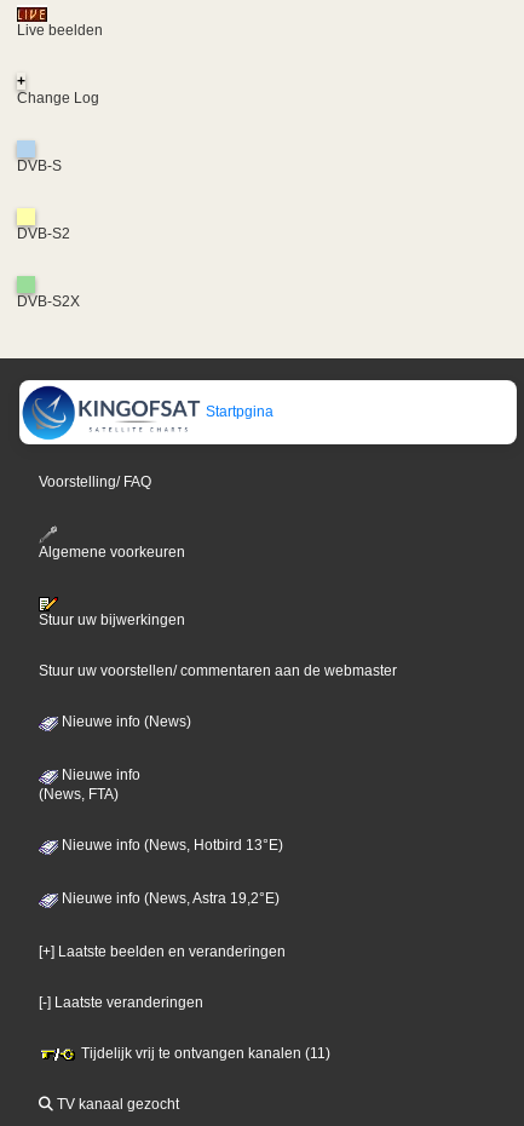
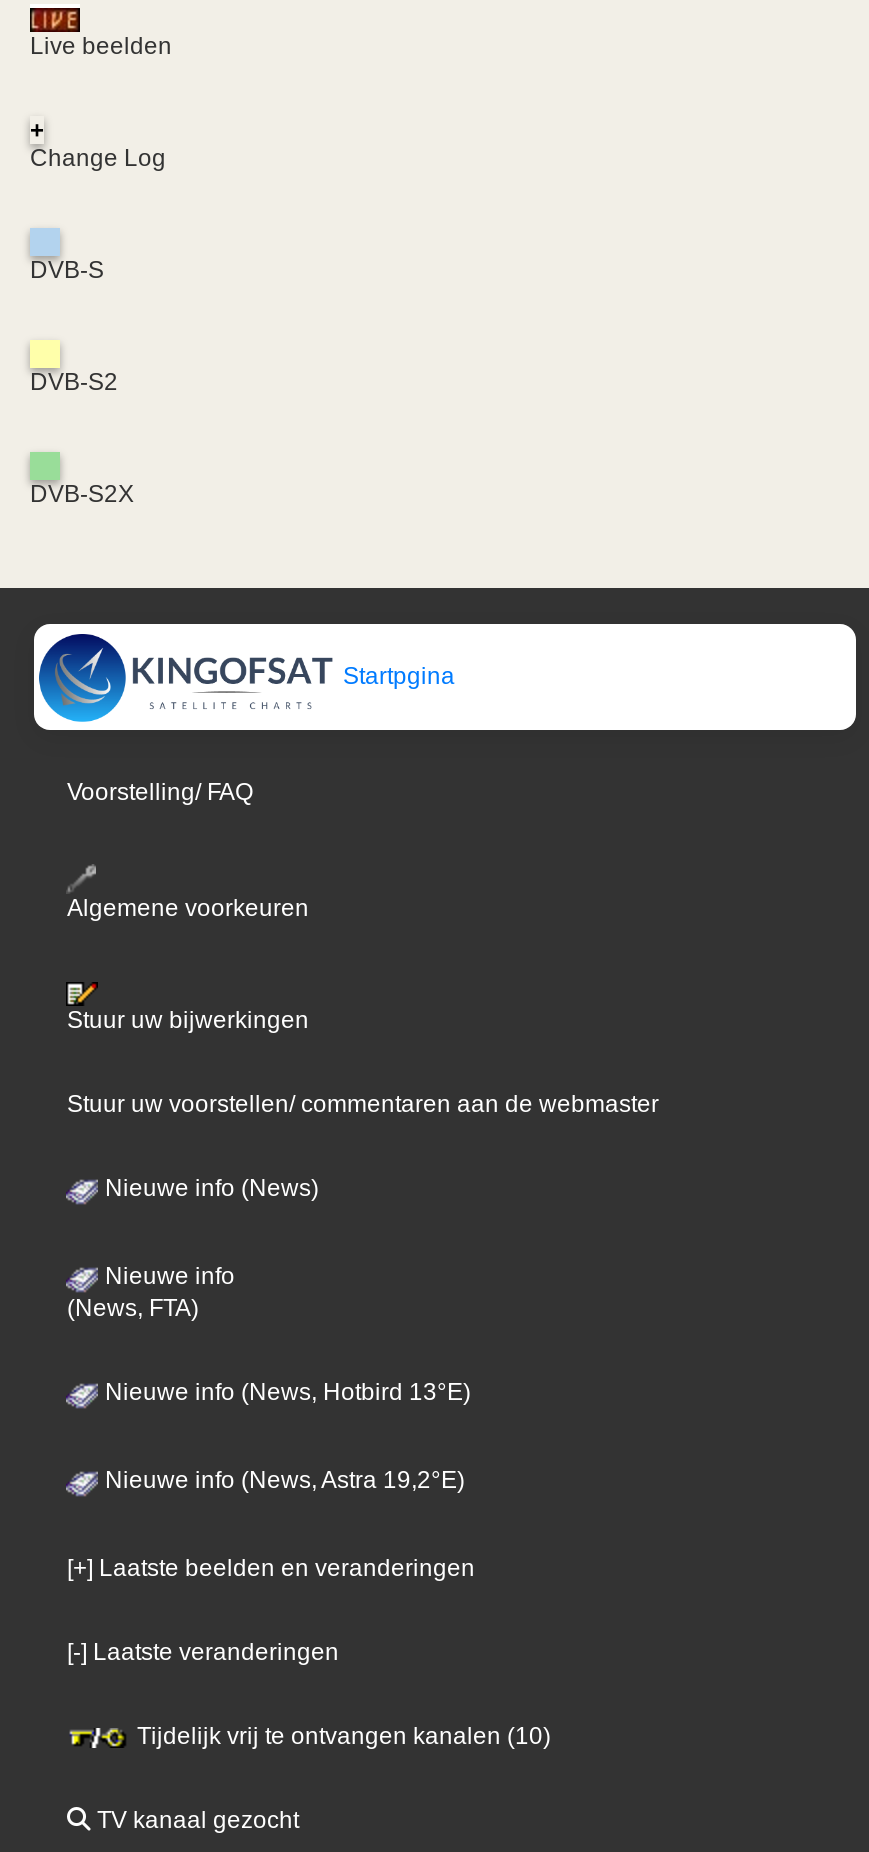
- Tijdelijk vrij te ontvangen kanalen (11)
+ Tijdelijk vrij te ontvangen kanalen (10)
